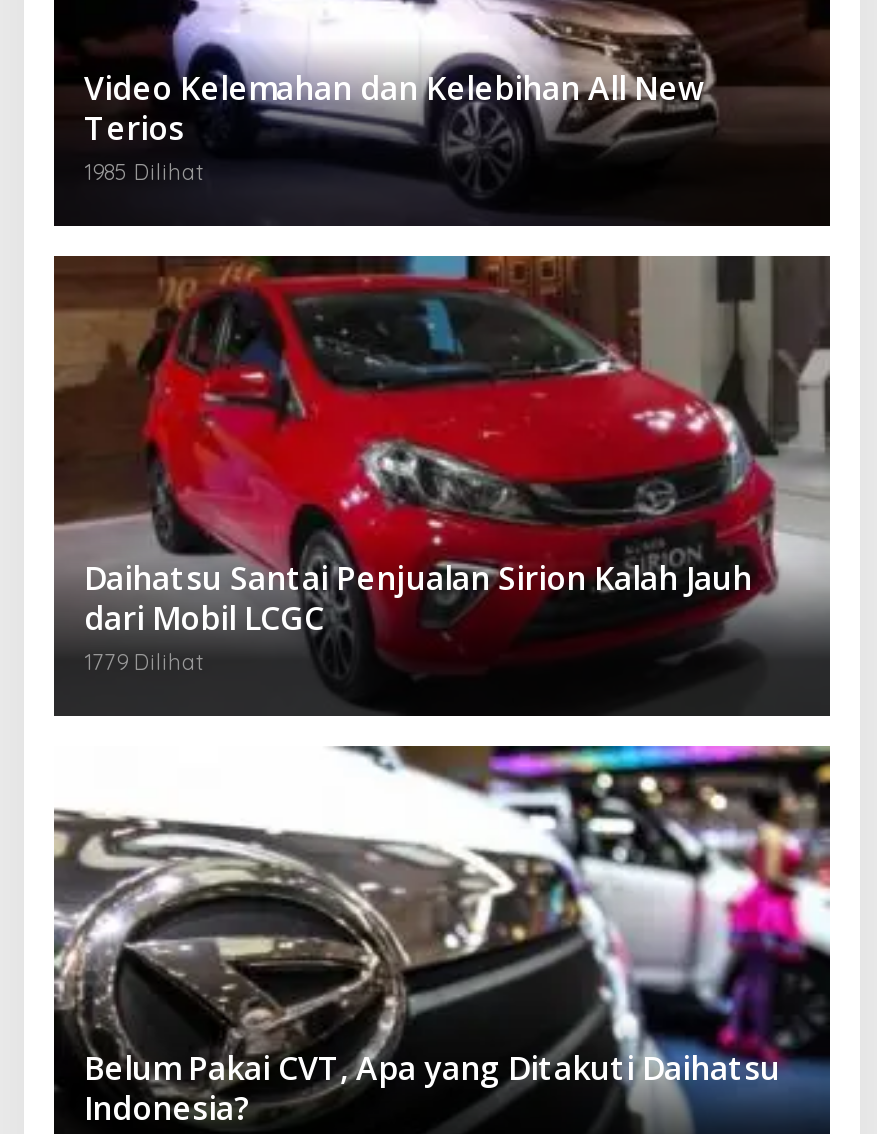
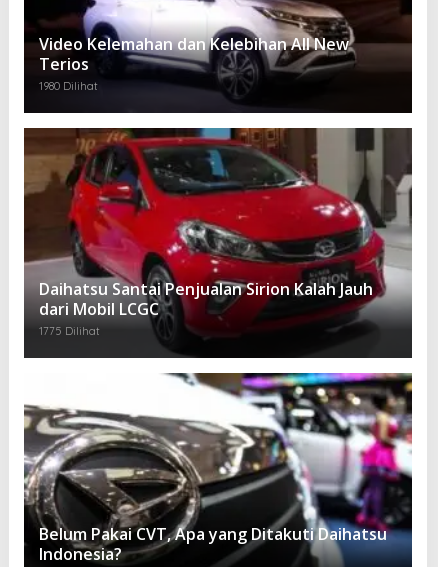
- 1985 Dilihat
+ 1980 Dilihat

- 1779 Dilihat
+ 1775 Dilihat
